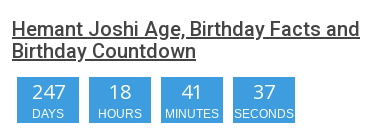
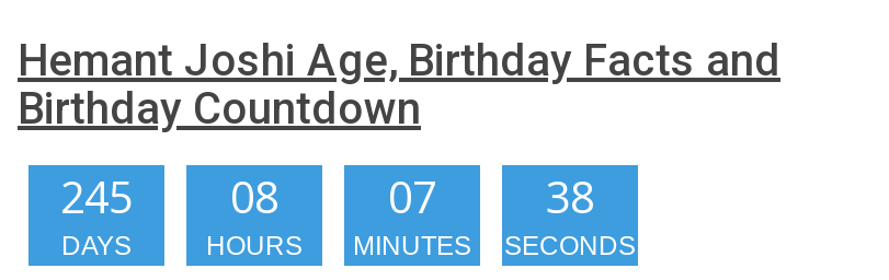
- 247
+ 245

- 18
+ 08

- 41
+ 07
